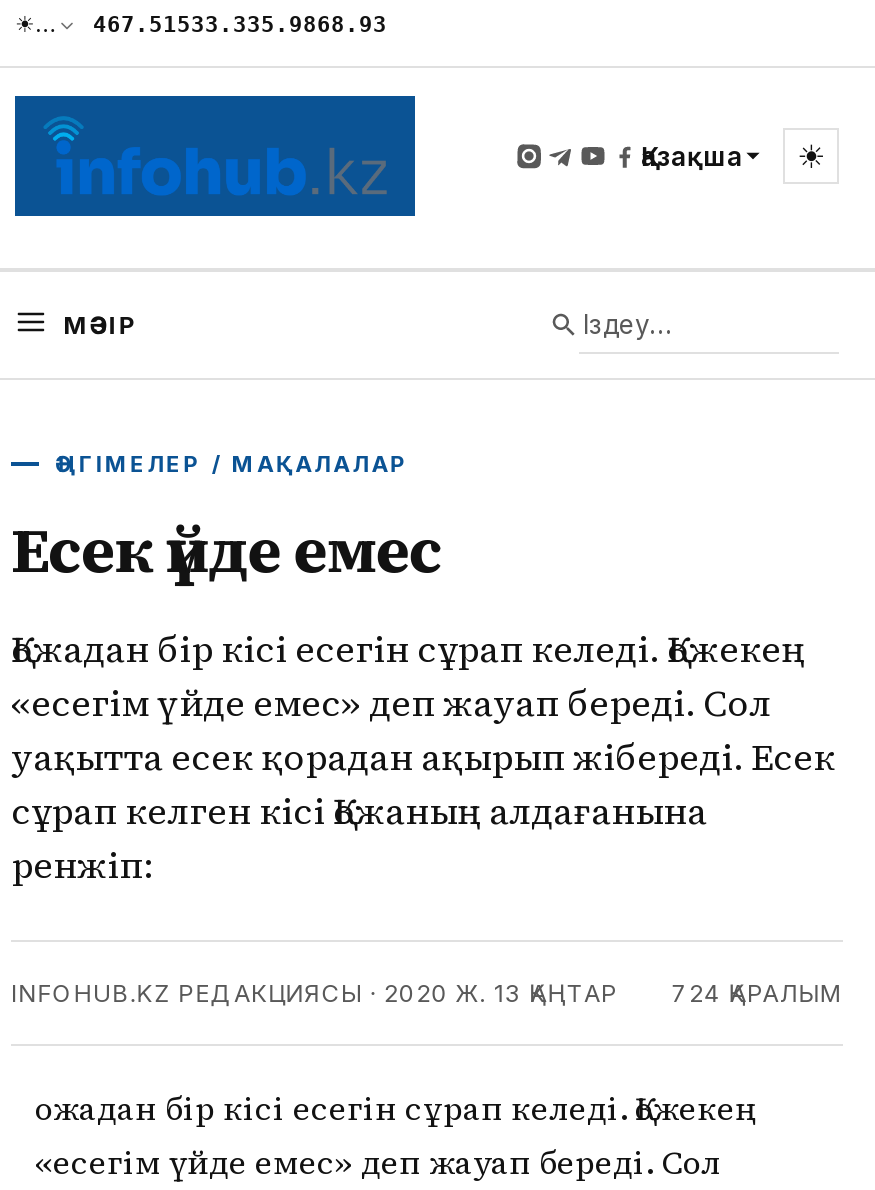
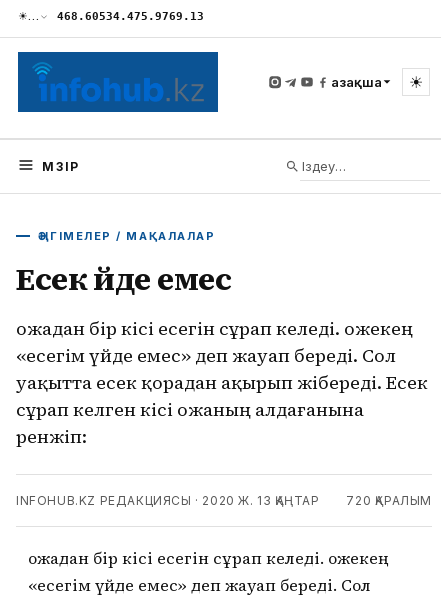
- 467.51533.335.9868.93
+ 468.60534.475.9769.13

- INFOHUB.KZ РЕДАКЦИЯСЫ · 2020 Ж. 13 ҚАҢТАР 724 ҚАРАЛЫМ
+ INFOHUB.KZ РЕДАКЦИЯСЫ · 2020 Ж. 13 ҚАҢТАР 720 ҚАРАЛЫМ
